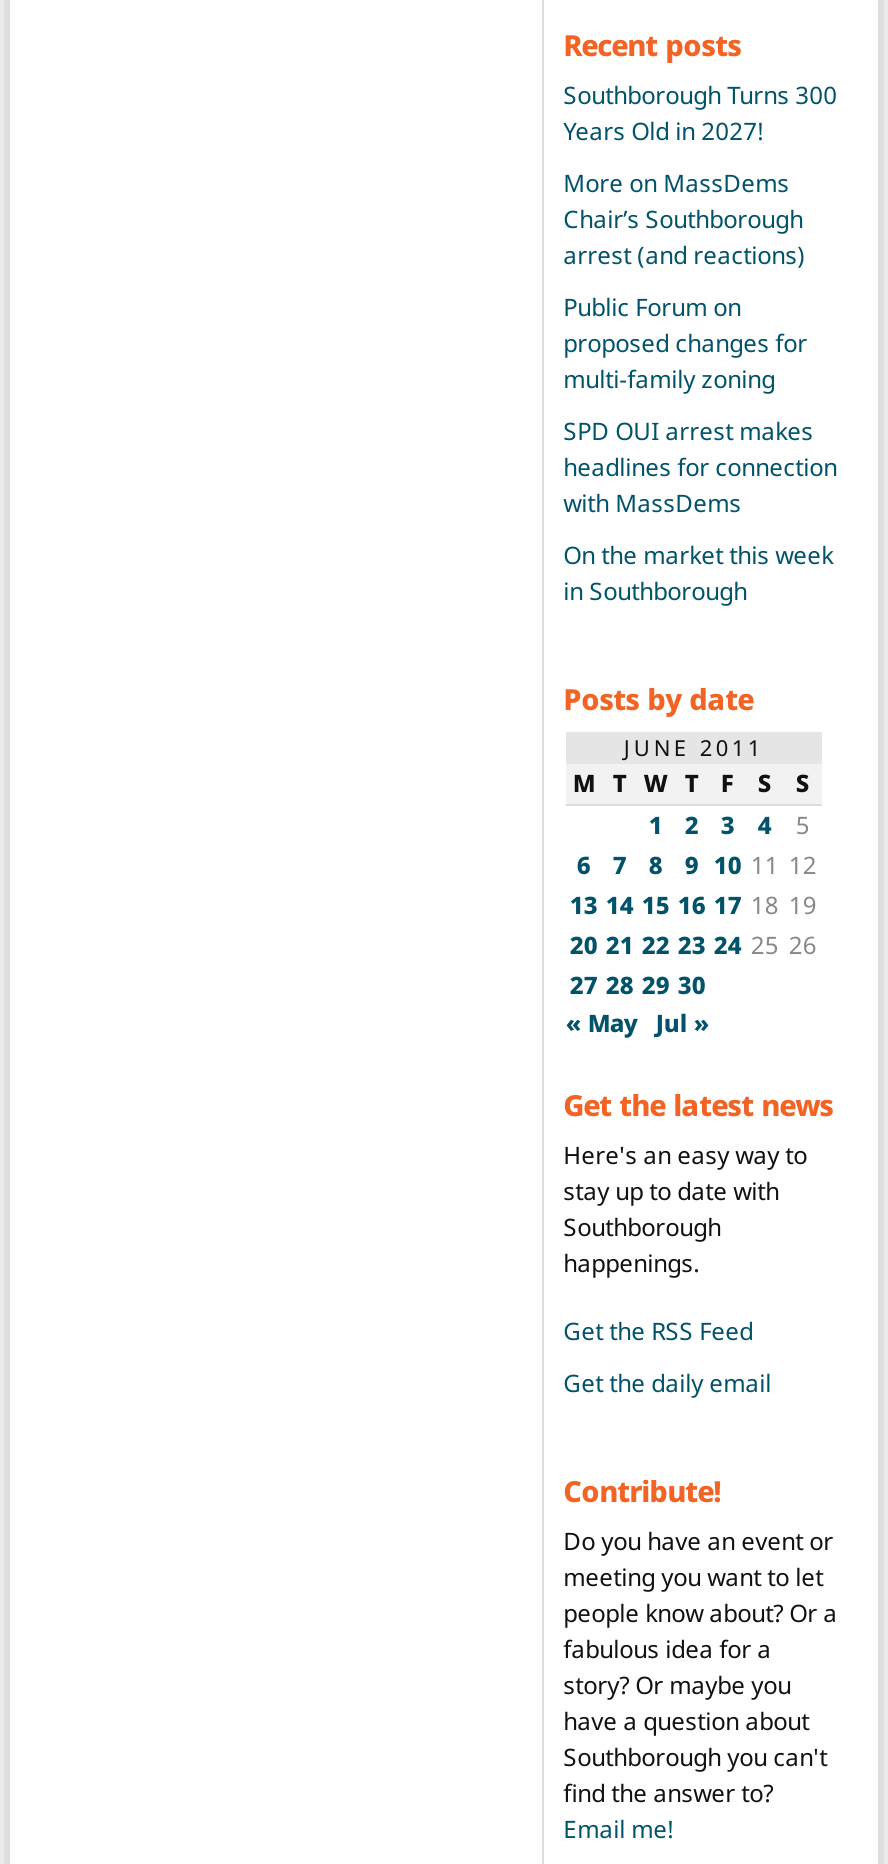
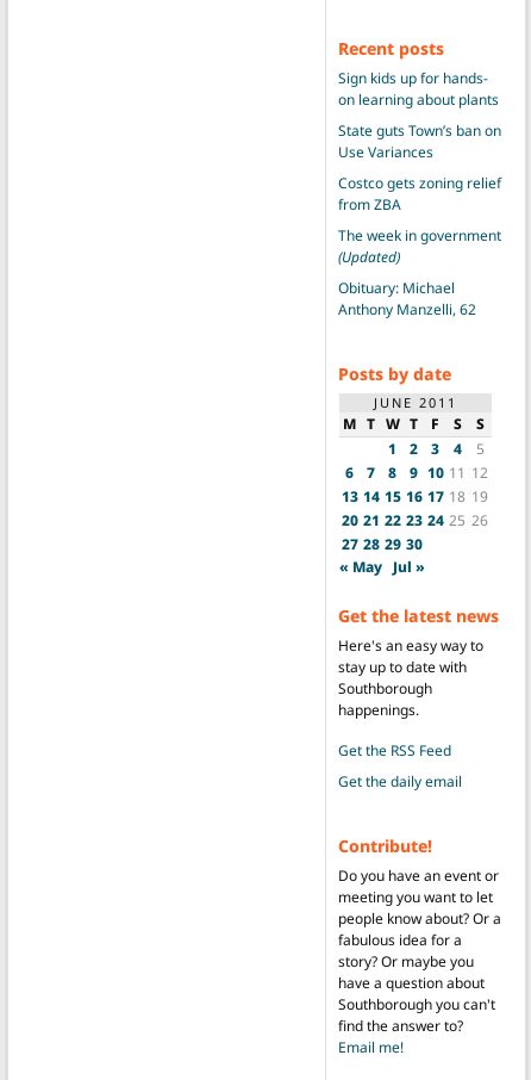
- Southborough Turns 300
- Years Old in 2027!
+ Sign kids up for hands-
+ on learning about plants

- More on MassDems
- Chair’s Southborough
- arrest (and reactions)
+ State guts Town’s ban on
+ Use Variances

- Public Forum on
- proposed changes for
- multi-family zoning
+ Costco gets zoning relief
+ from ZBA

- SPD OUI arrest makes
- headlines for connection
- with MassDems
+ The week in government
+ (Updated)

- On the market this week
- in Southborough
+ Obituary: Michael
+ Anthony Manzelli, 62
